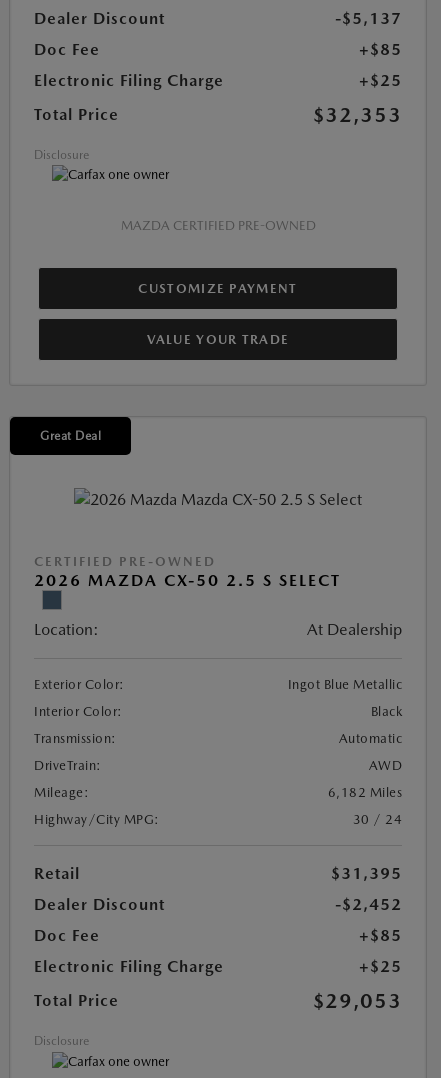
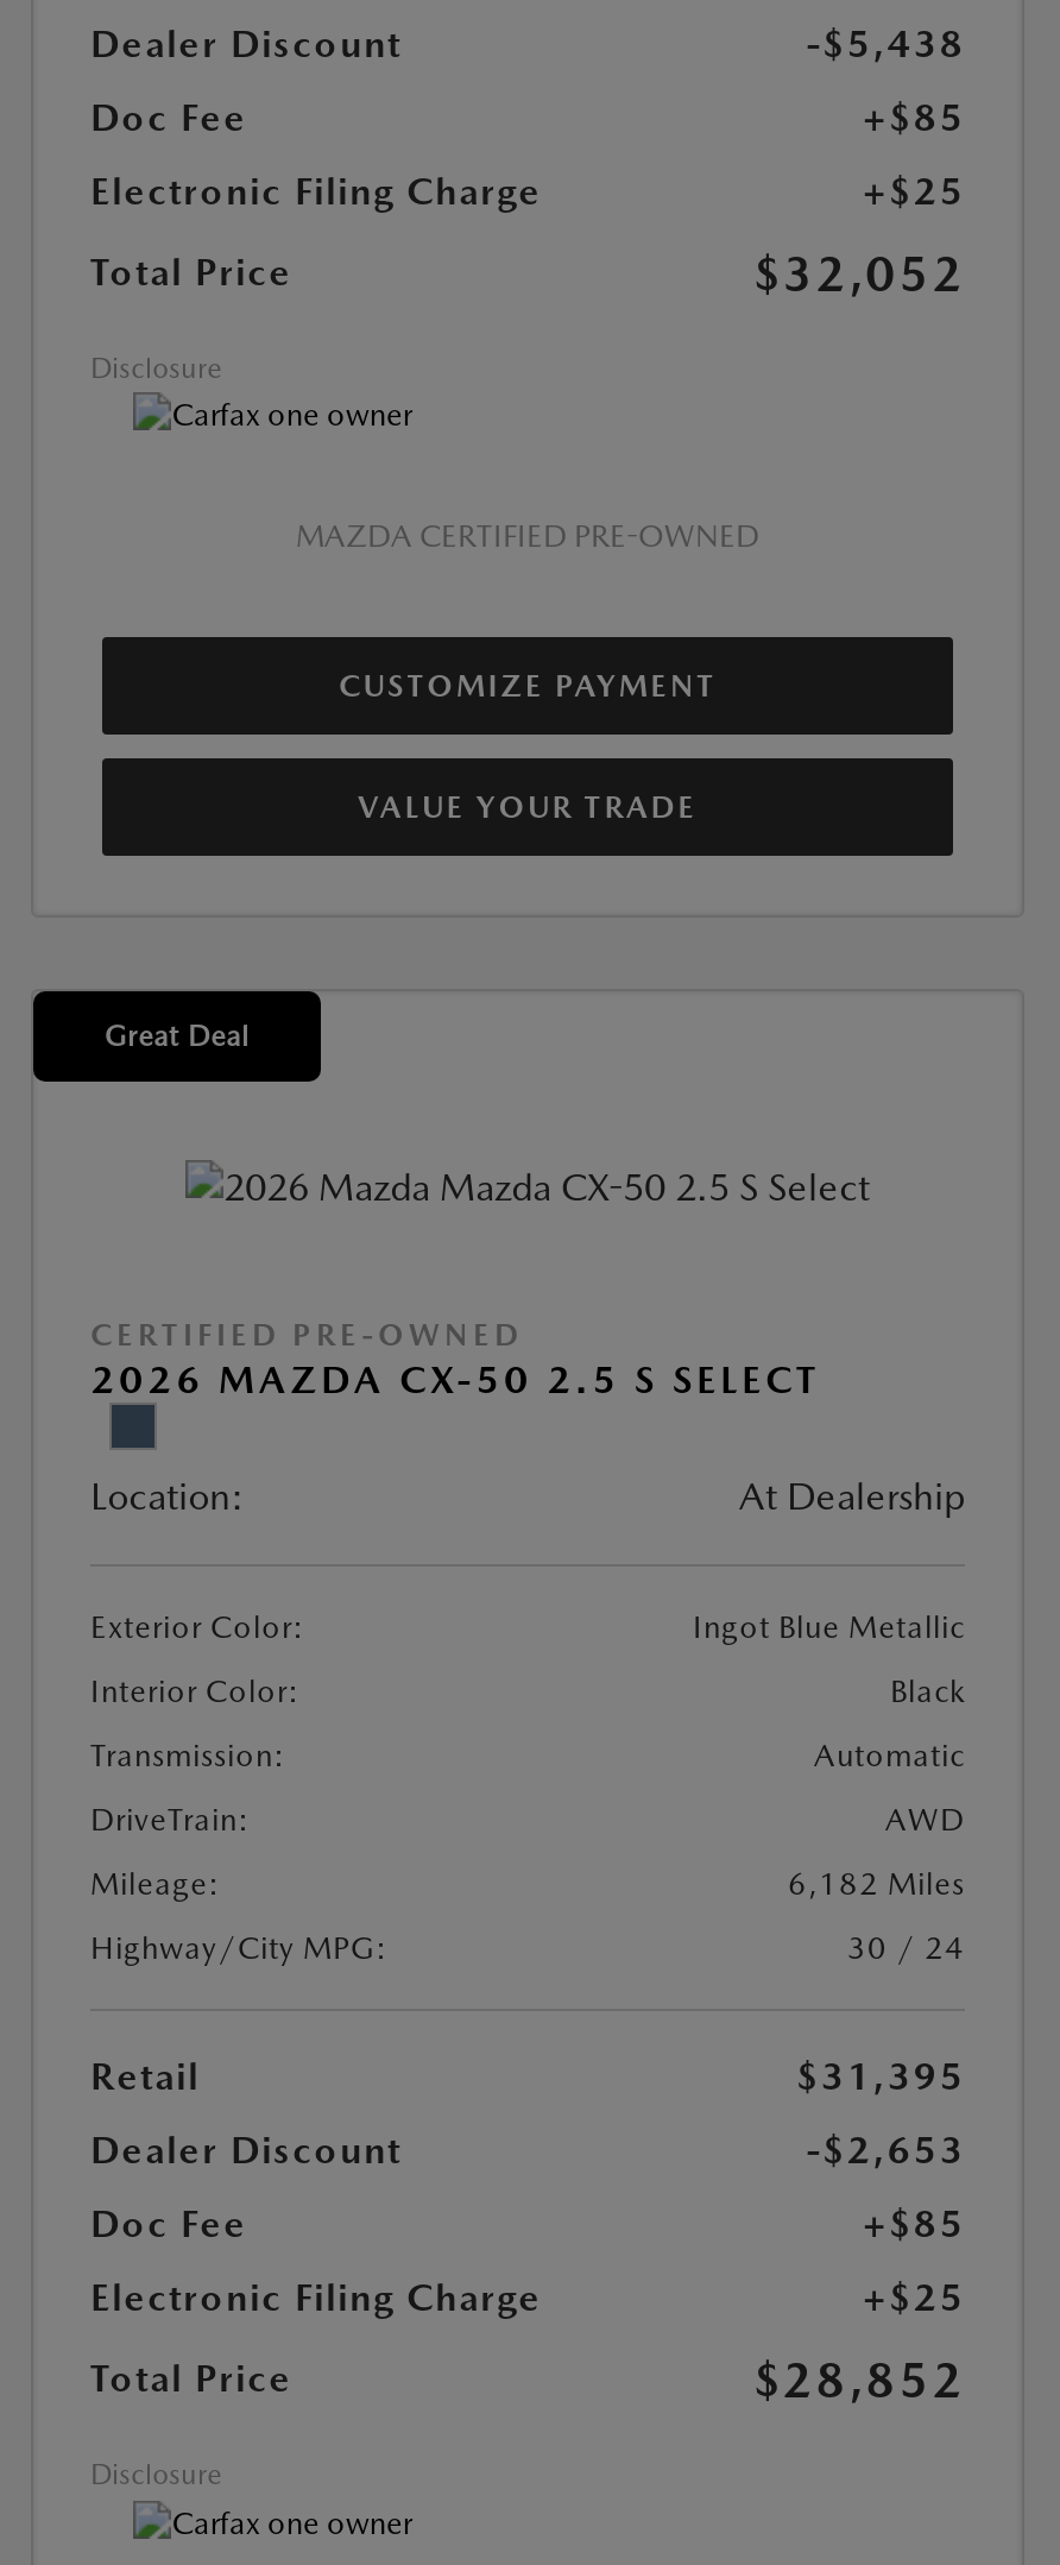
- -$5,137
+ -$5,438

- $32,353
+ $32,052

- -$2,452
+ -$2,653

- $29,053
+ $28,852
